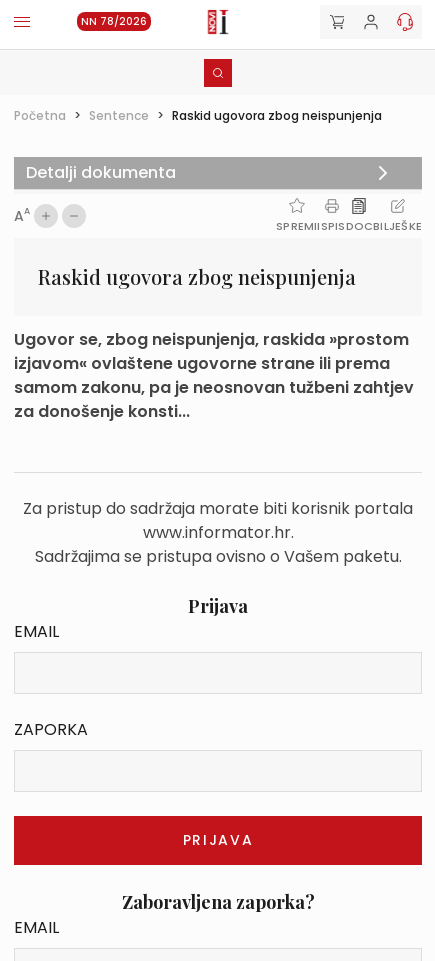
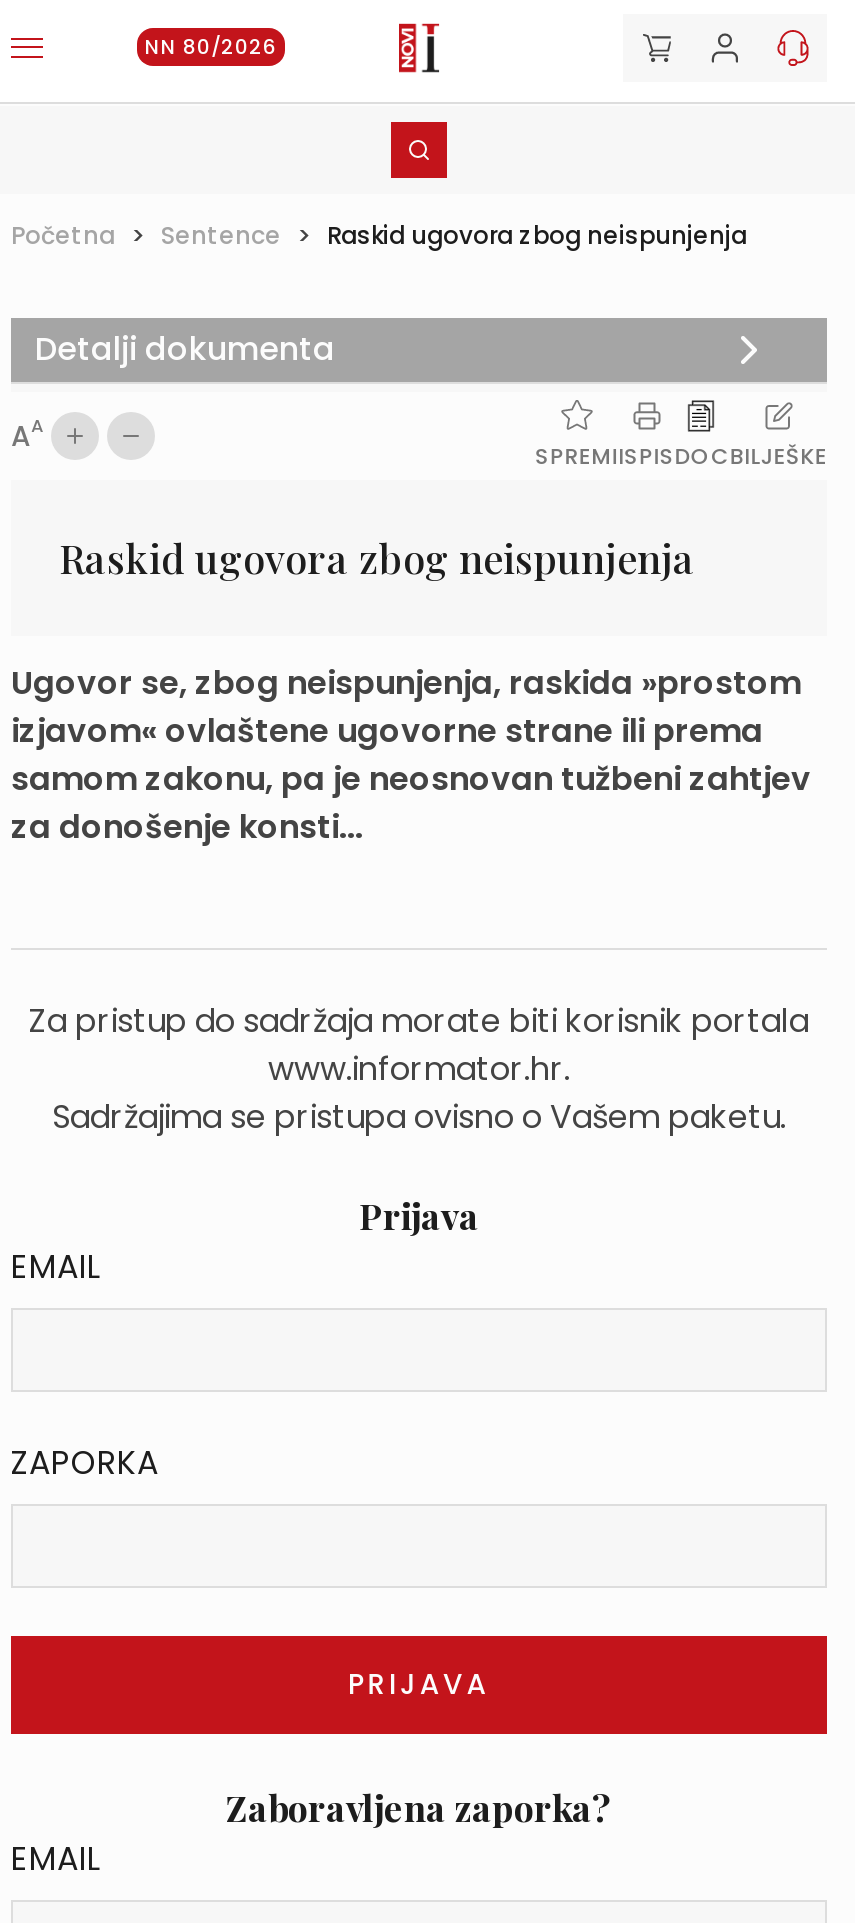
- NN 78/2026
+ NN 80/2026
